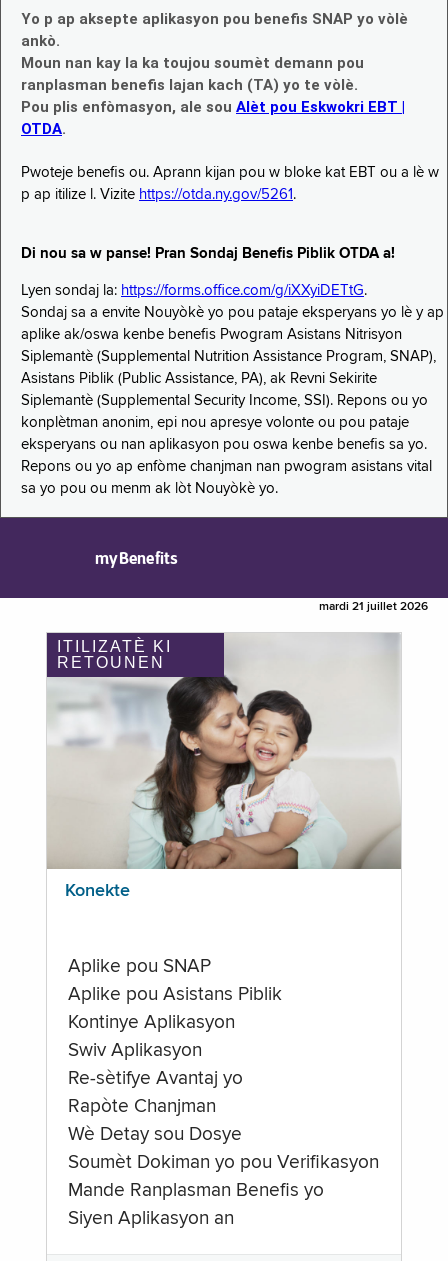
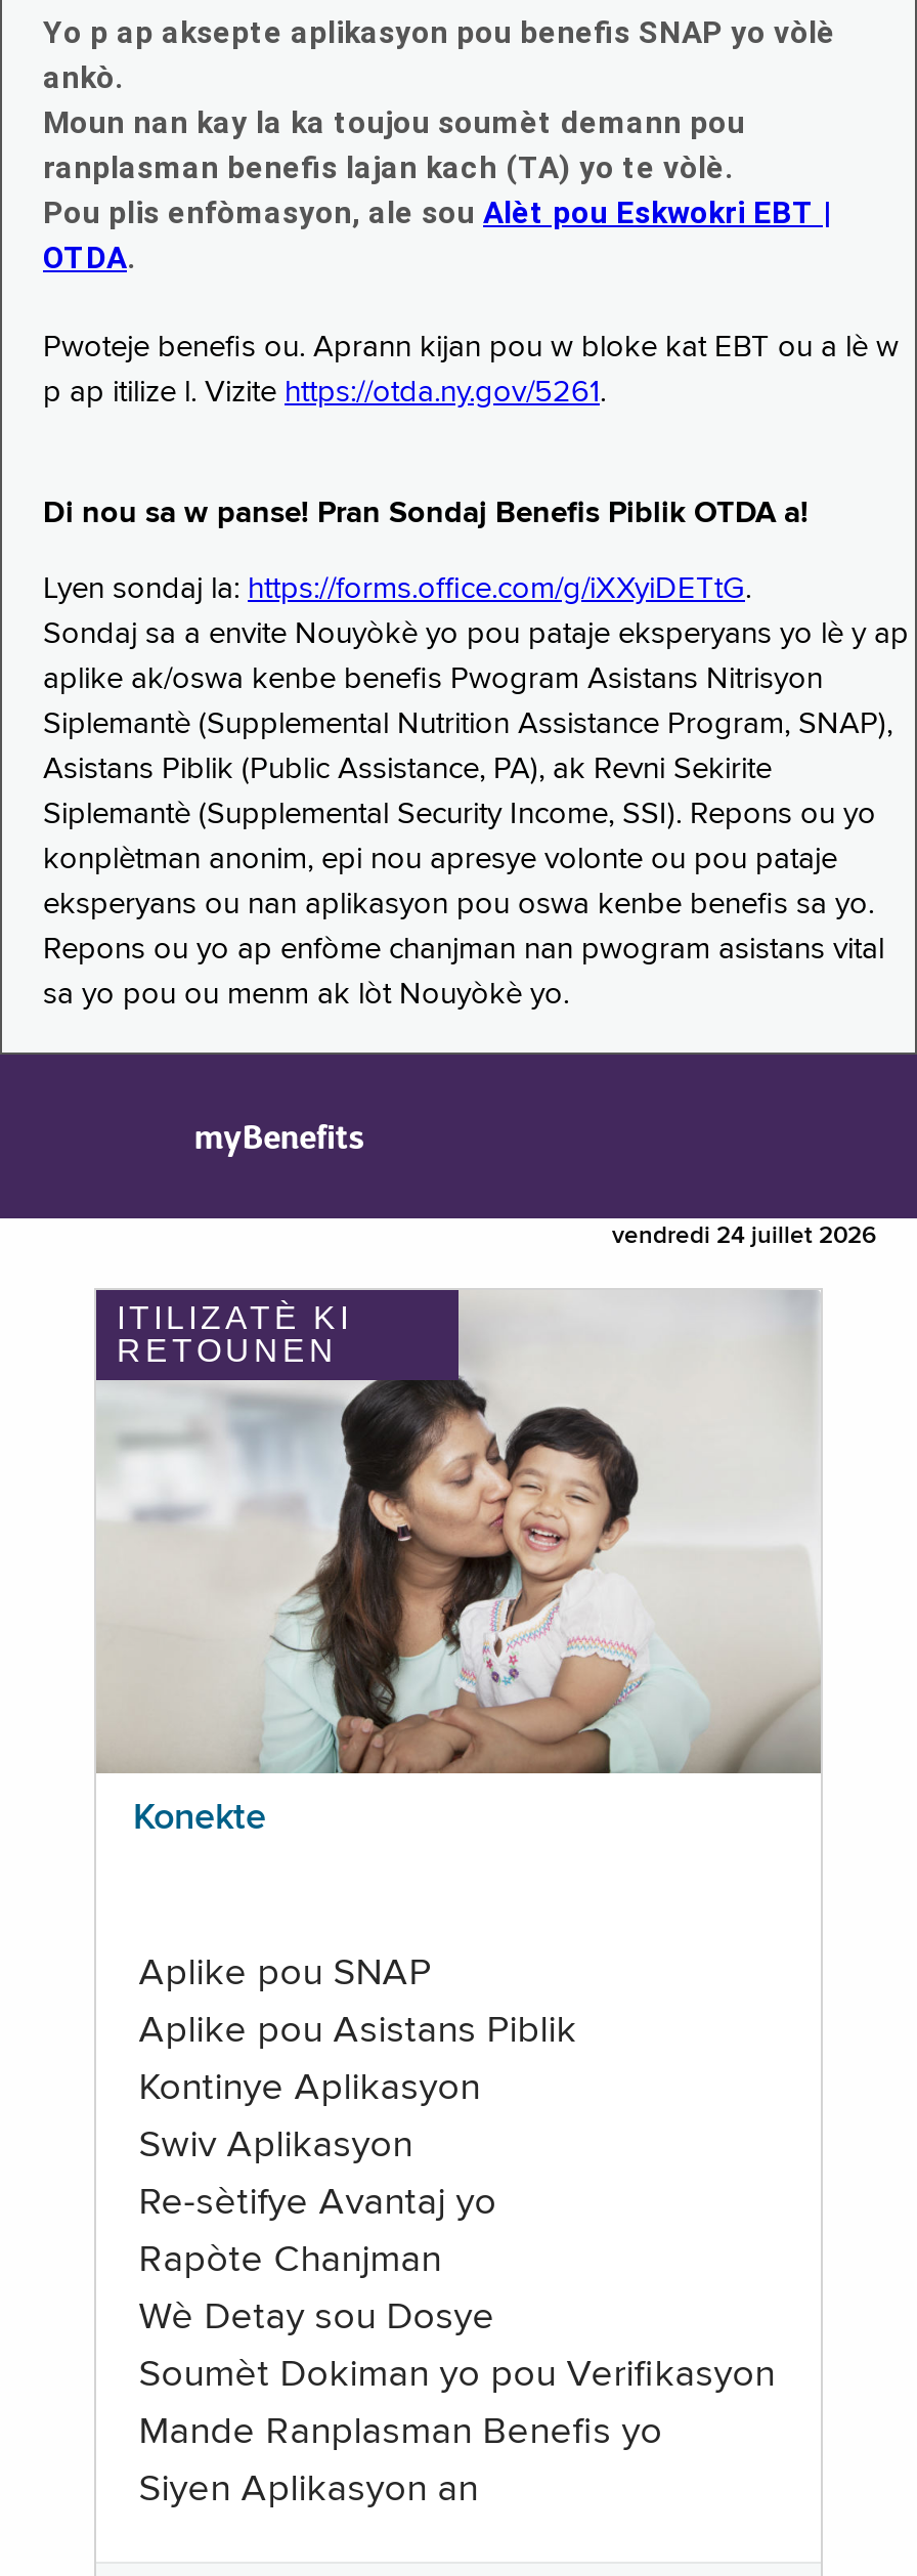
- mardi 21 juillet 2026
+ vendredi 24 juillet 2026
